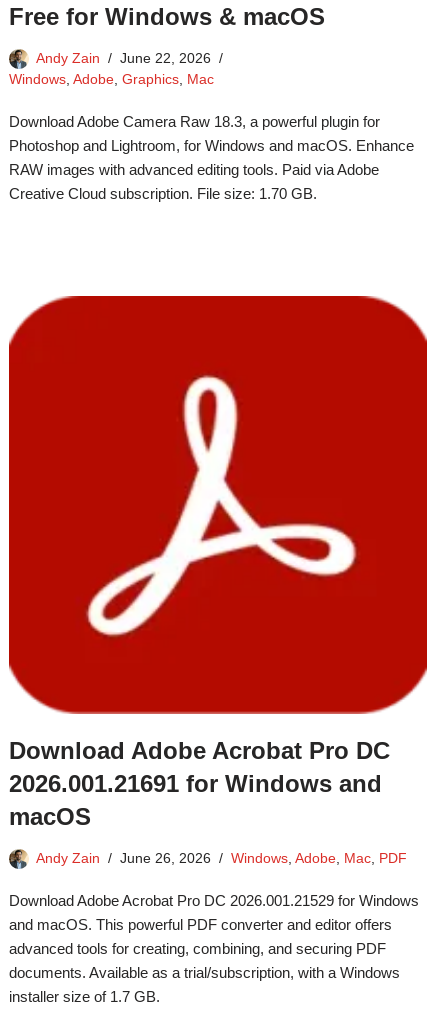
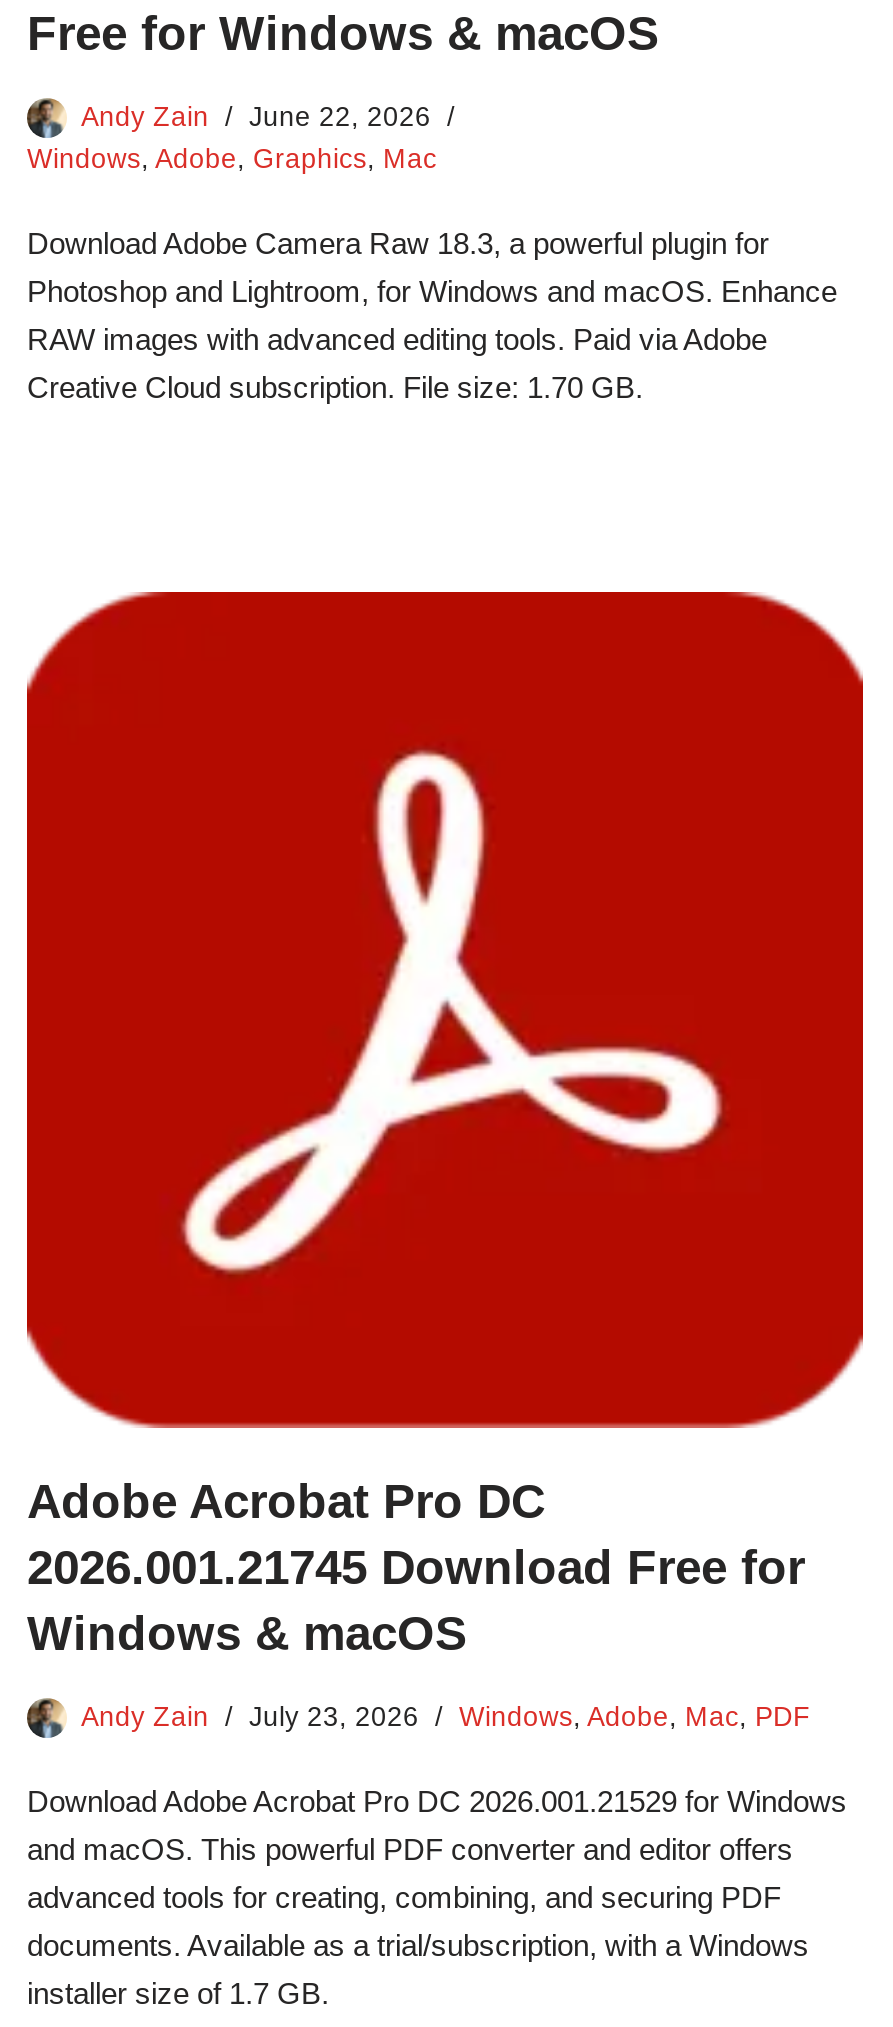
- Download Adobe Acrobat Pro DC
- 2026.001.21691 for Windows and
- macOS
+ Adobe Acrobat Pro DC
+ 2026.001.21745 Download Free for
+ Windows & macOS

- Andy Zain June 26, 2026 Windows, Adobe, Mac, PDF
+ Andy Zain July 23, 2026 Windows, Adobe, Mac, PDF
